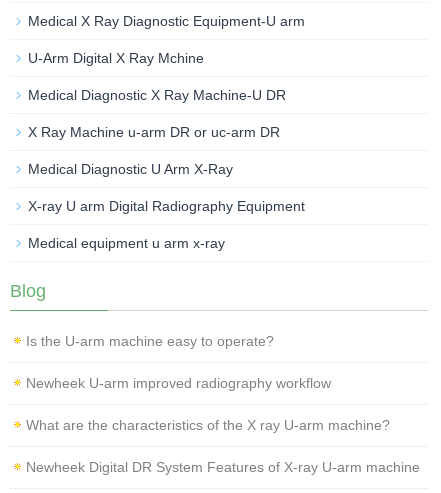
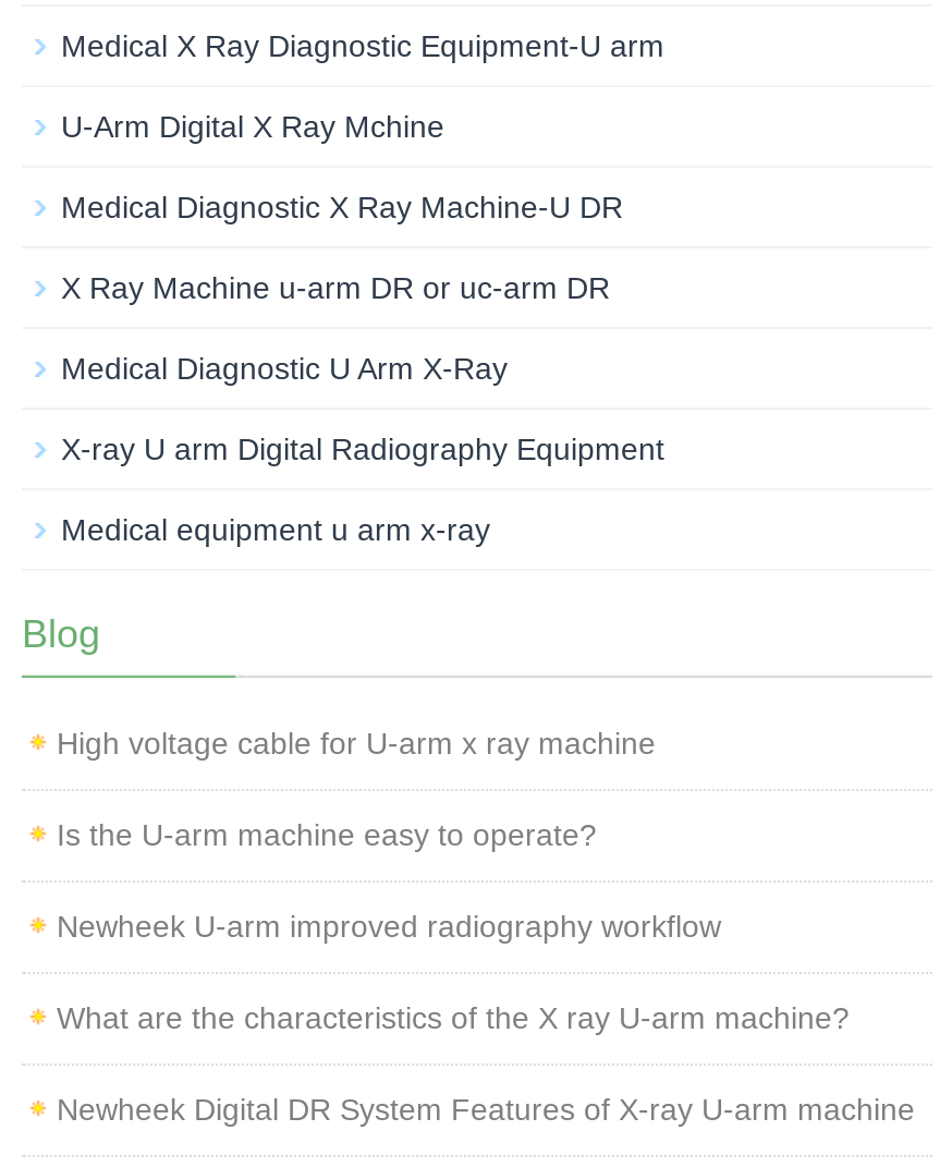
+ High voltage cable for U-arm x ray machine
